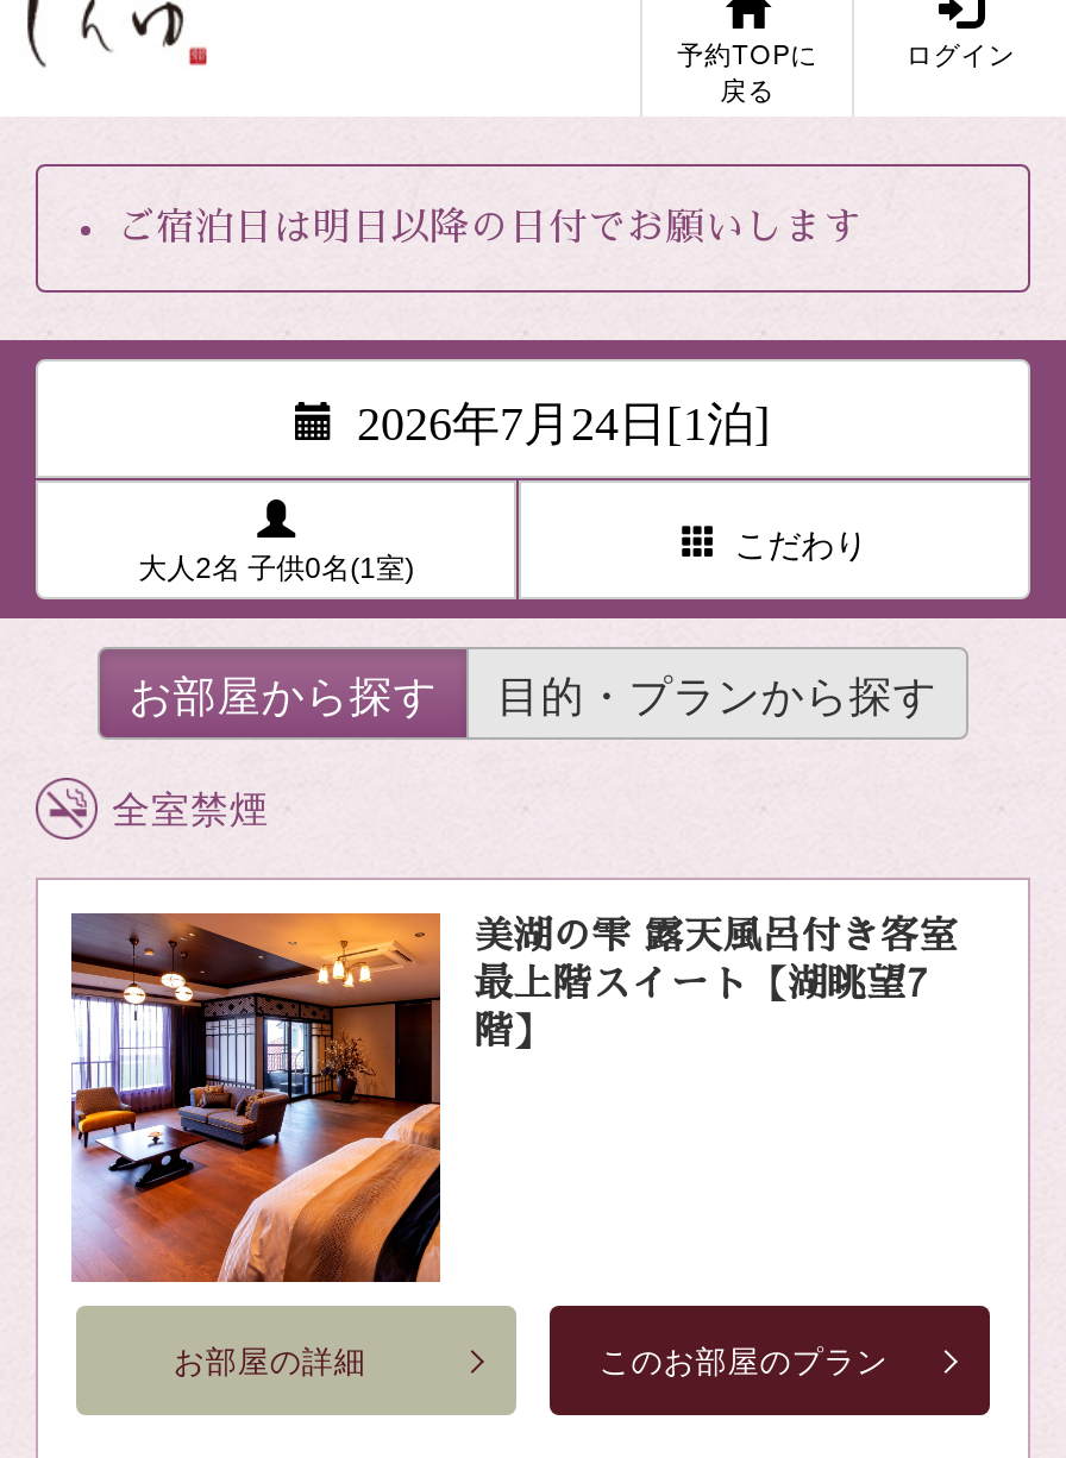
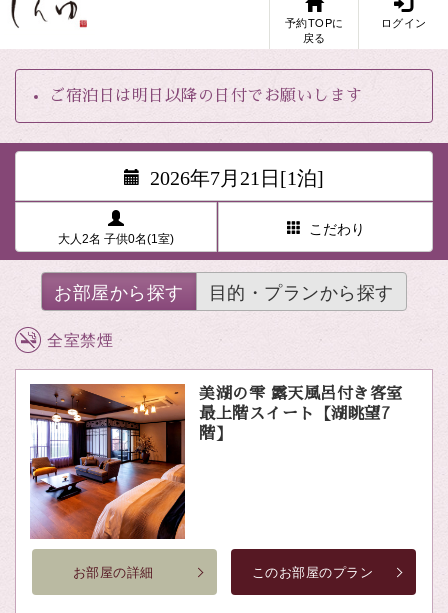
- 2026年7月24日[1泊]
+ 2026年7月21日[1泊]
